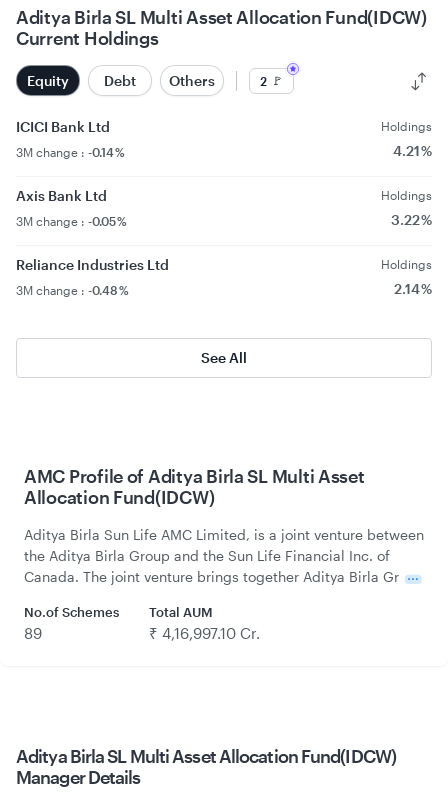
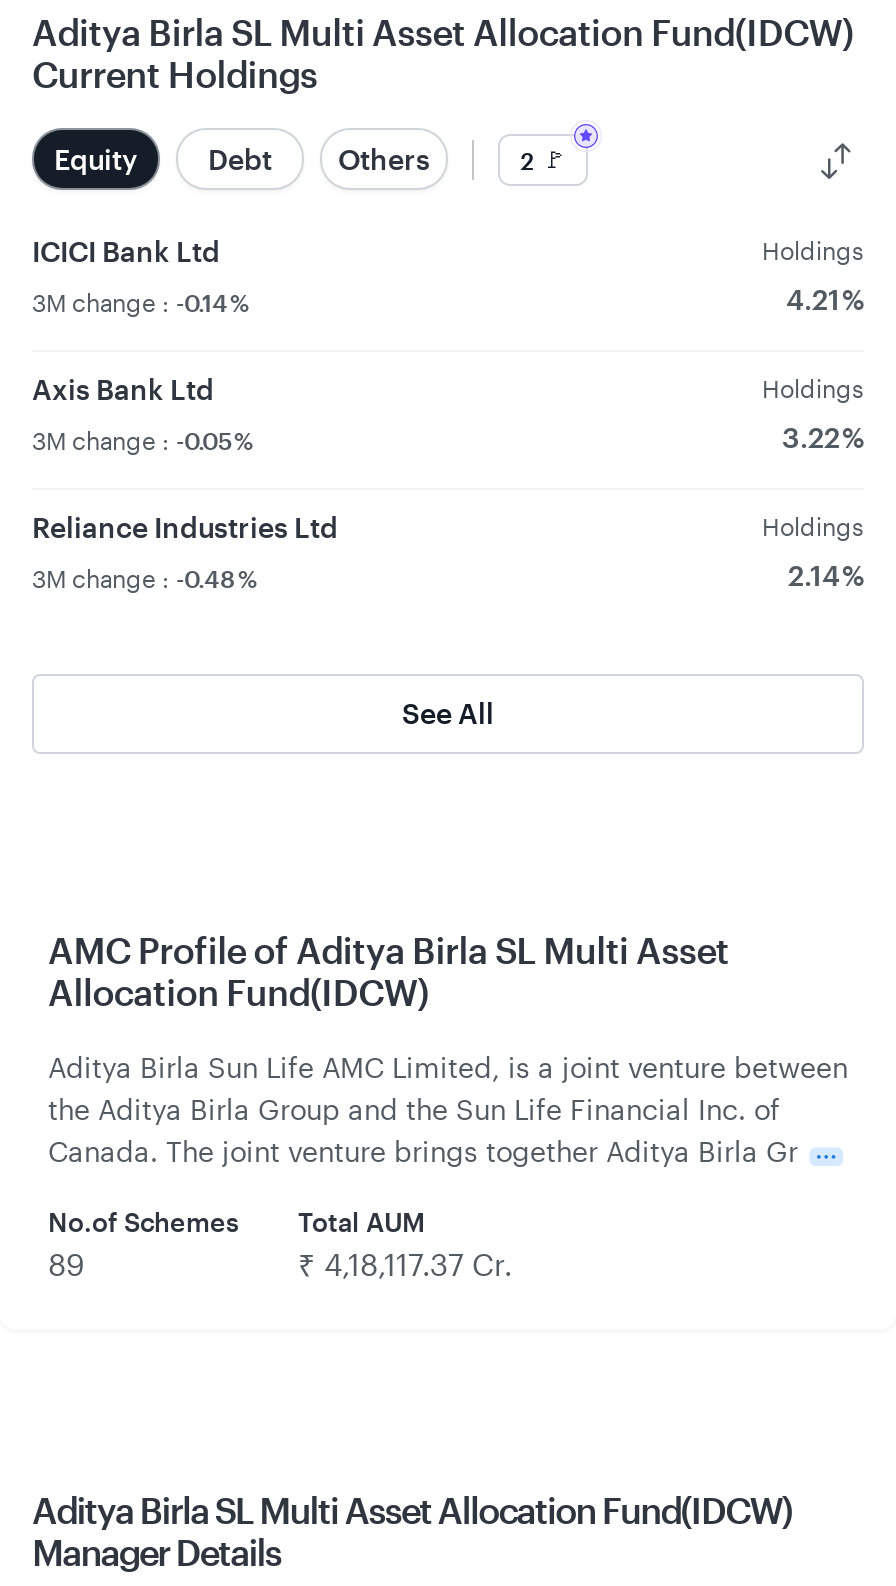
- ₹ 4,16,997.10 Cr.
+ ₹ 4,18,117.37 Cr.
